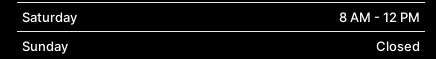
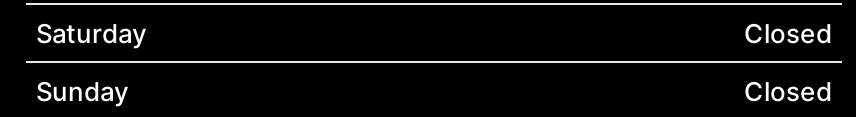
- 8 AM - 12 PM
+ Closed
